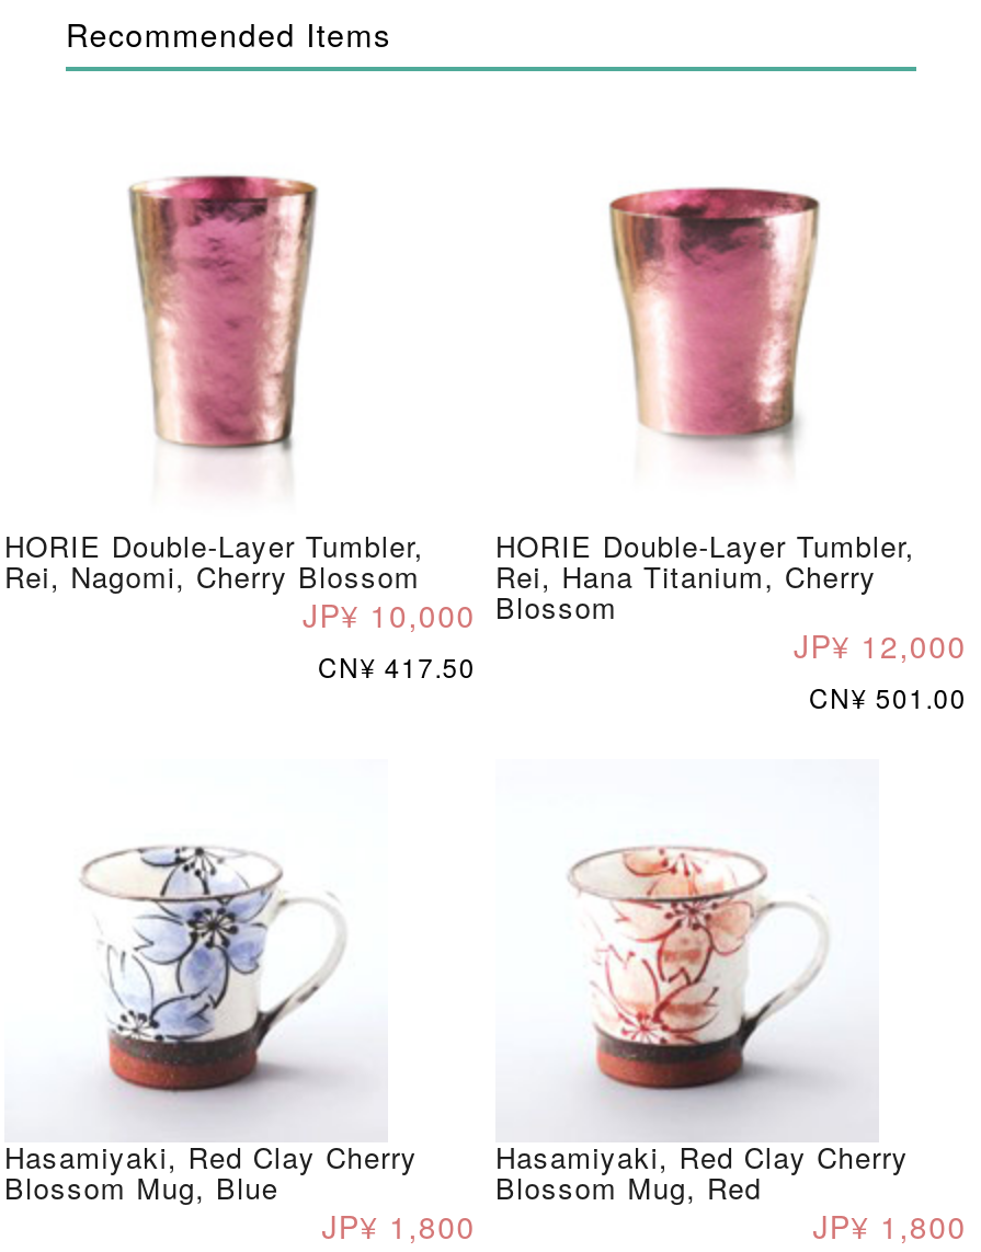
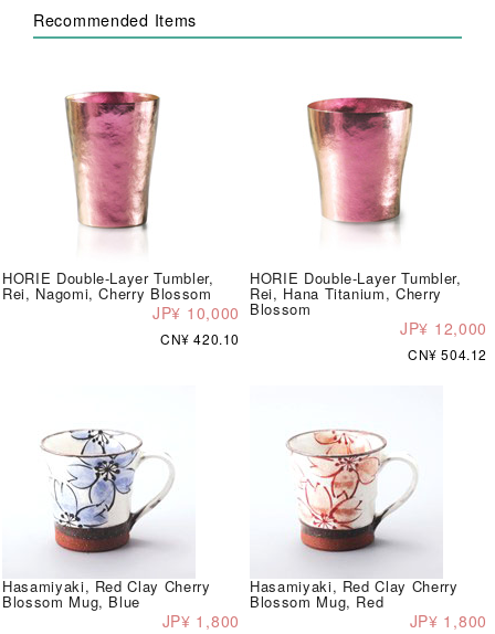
- CN¥ 417.50
+ CN¥ 420.10

- CN¥ 501.00
+ CN¥ 504.12
